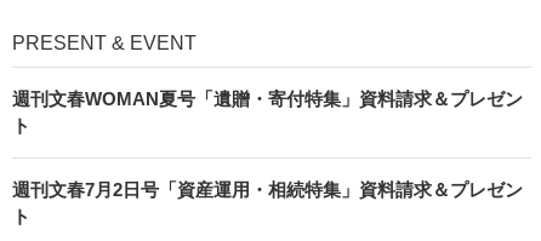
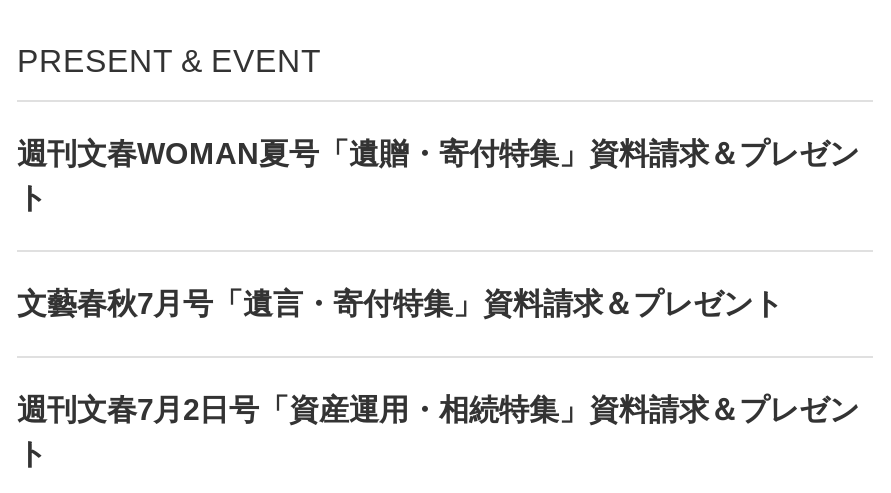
+ 文藝春秋7月号「遺言・寄付特集」資料請求＆プレゼント
